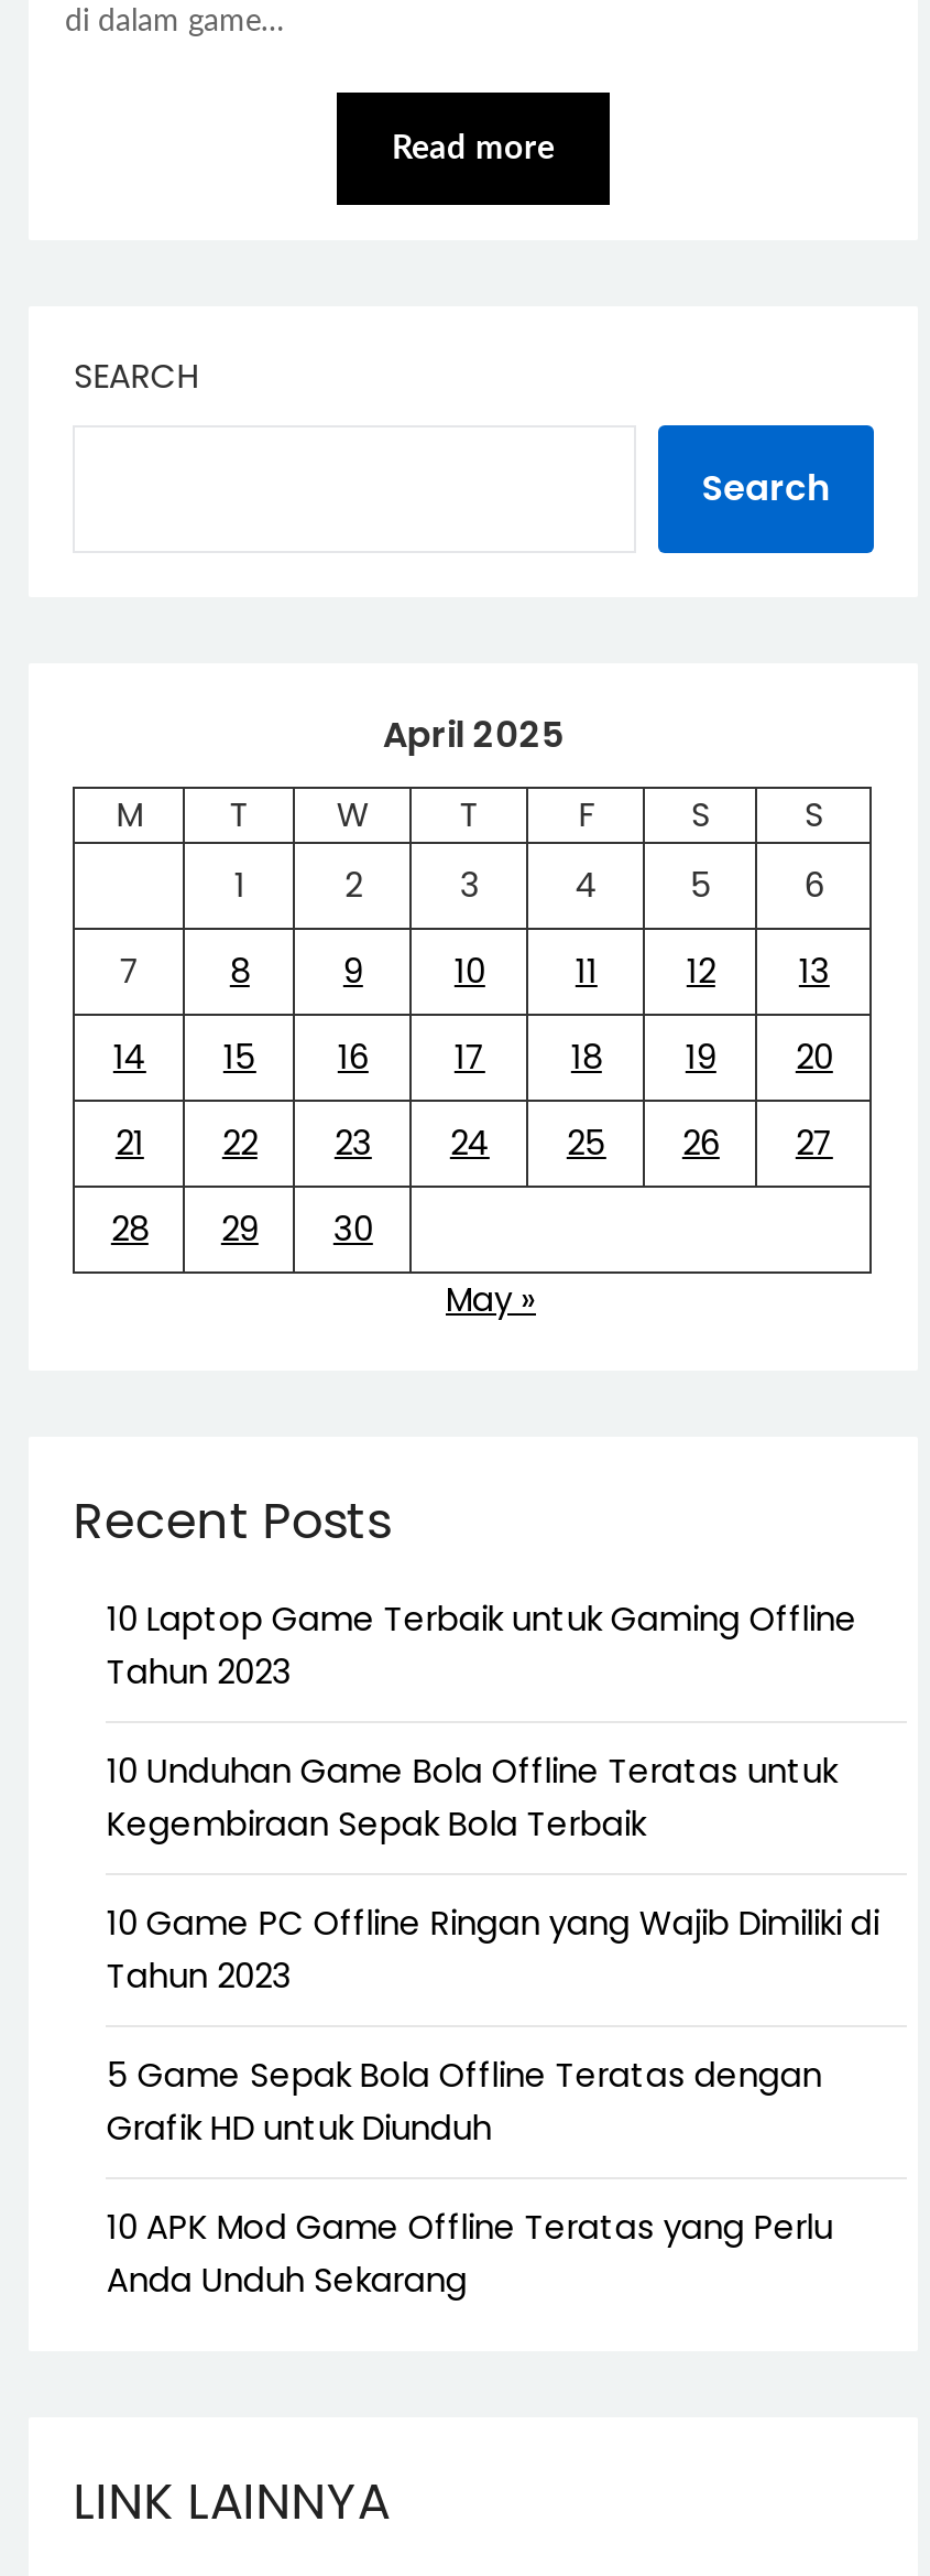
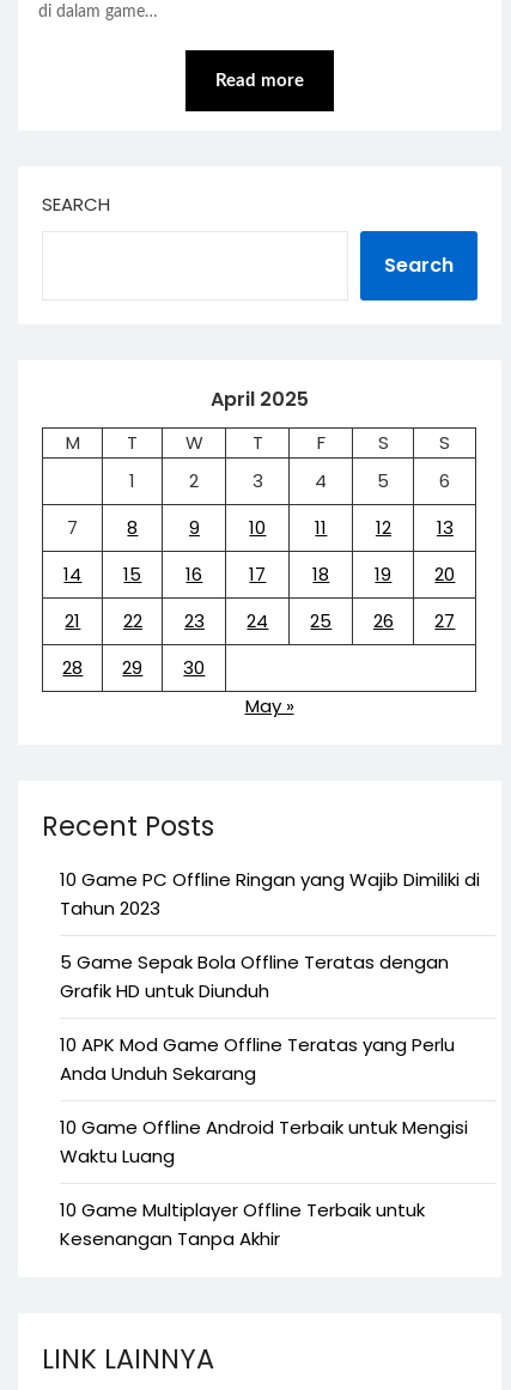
- 10 Laptop Game Terbaik untuk Gaming Offline
- Tahun 2023
- 10 Unduhan Game Bola Offline Teratas untuk
- Kegembiraan Sepak Bola Terbaik

moved up: 10 Game PC Offline Ringan yang Wajib Dimiliki di | Tahun 2023 | 5 Game Sepak Bola Offline Teratas dengan | Grafik HD untuk Diunduh | 10 APK Mod Game Offline Teratas yang Perlu | Anda Unduh Sekarang

+ 10 Game Offline Android Terbaik untuk Mengisi
+ Waktu Luang
+ 10 Game Multiplayer Offline Terbaik untuk
+ Kesenangan Tanpa Akhir
